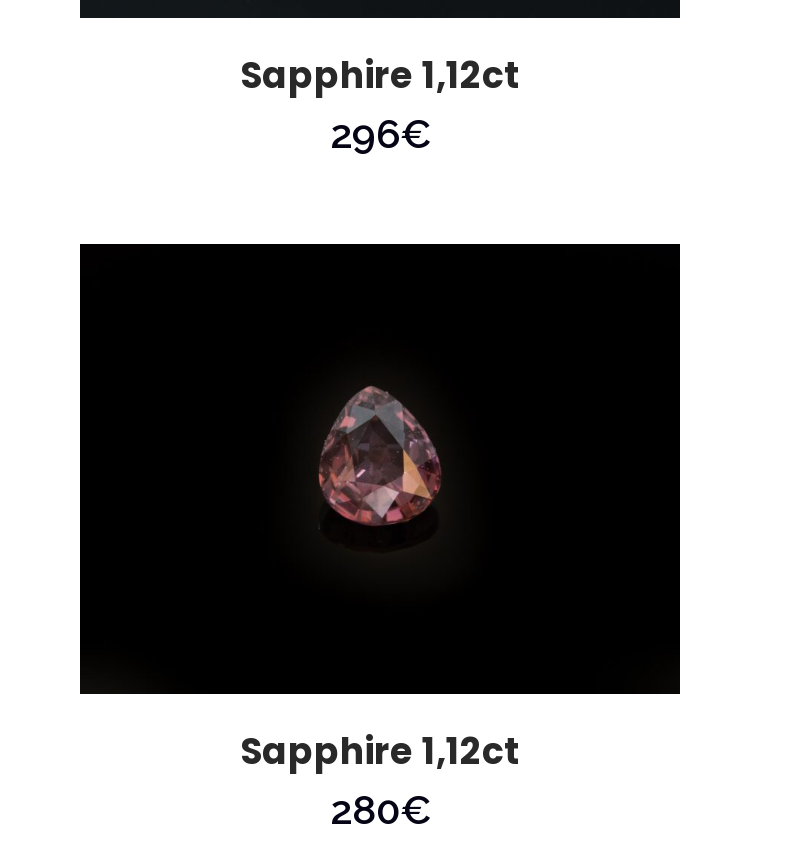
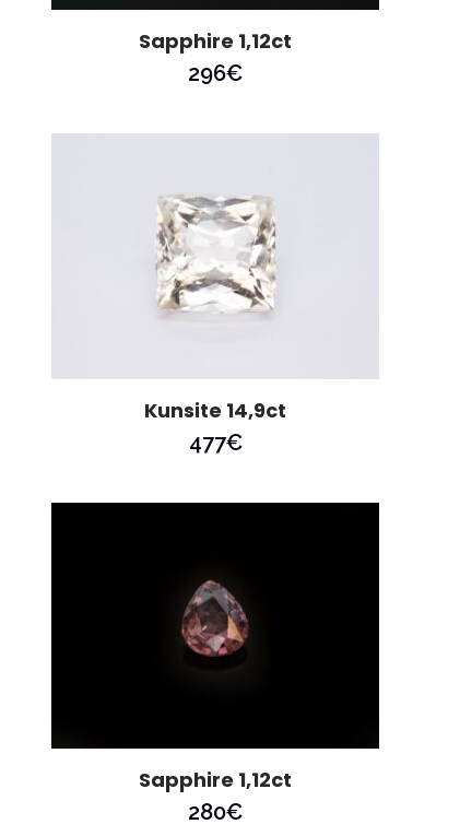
+ [image]
+ Kunsite 14,9ct
+ 477€
